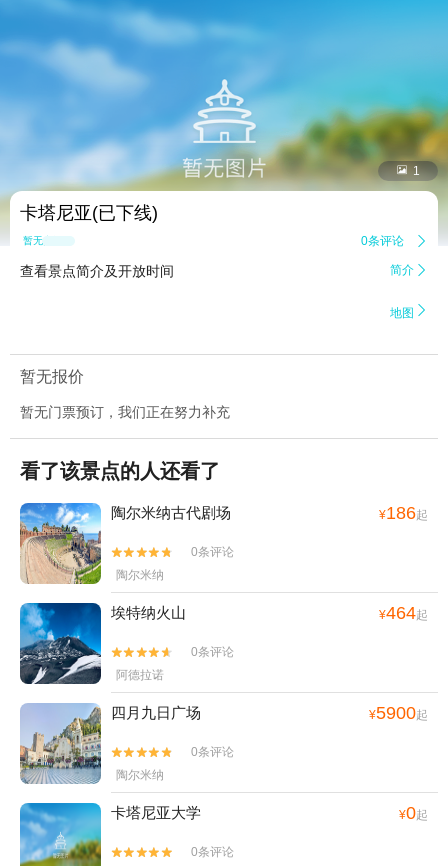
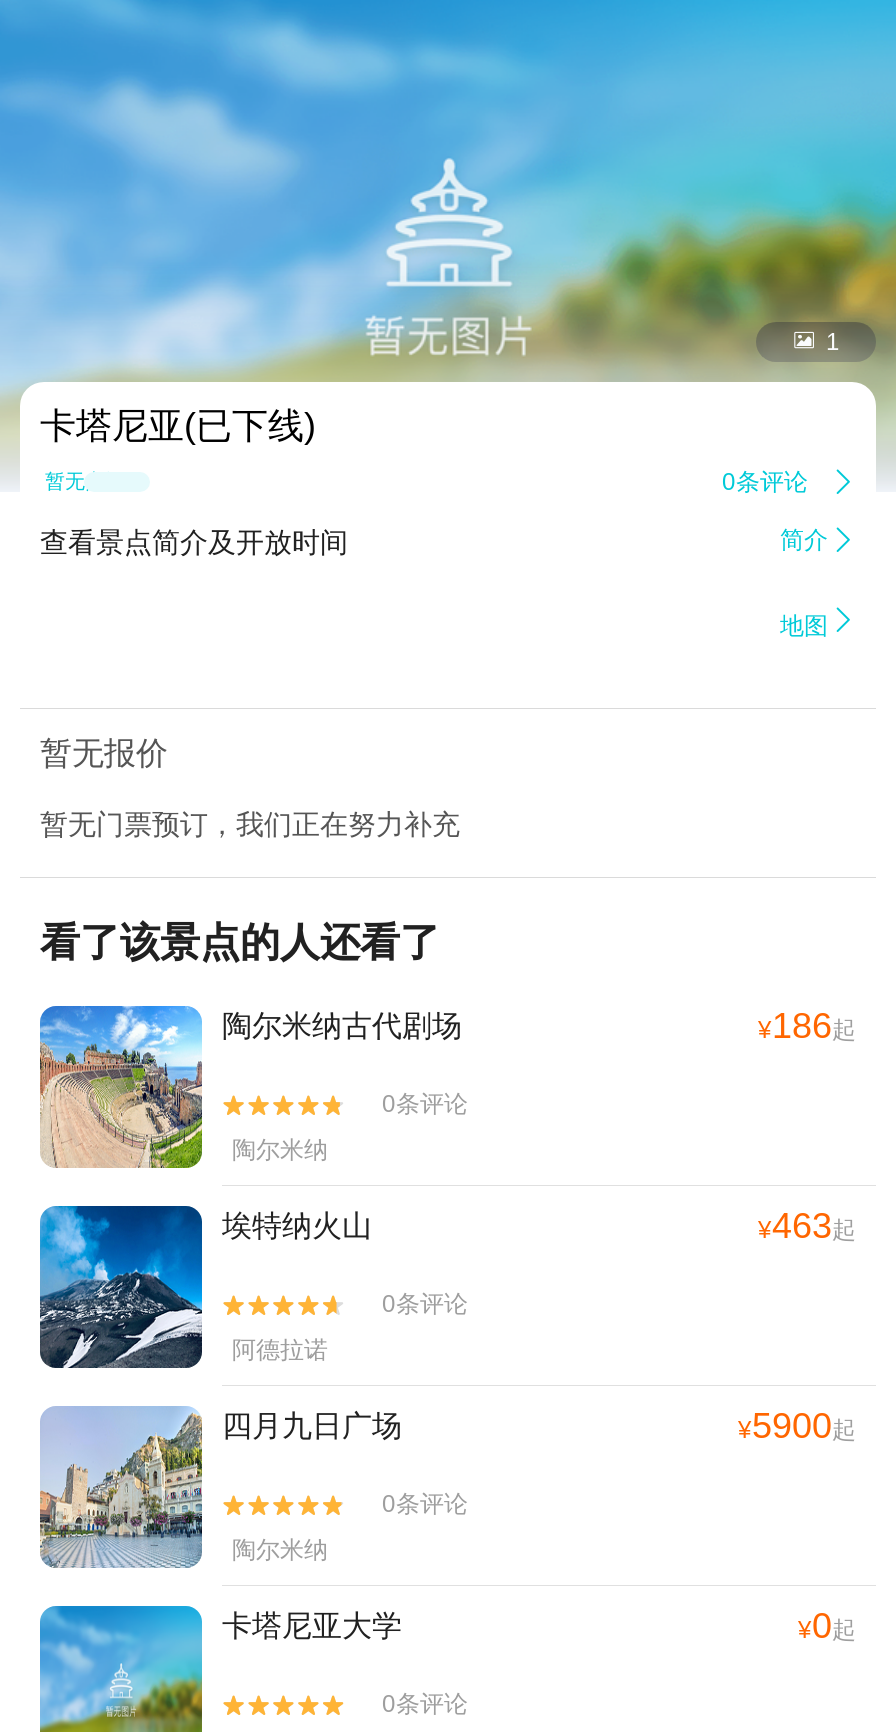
- ¥464起
+ ¥463起
